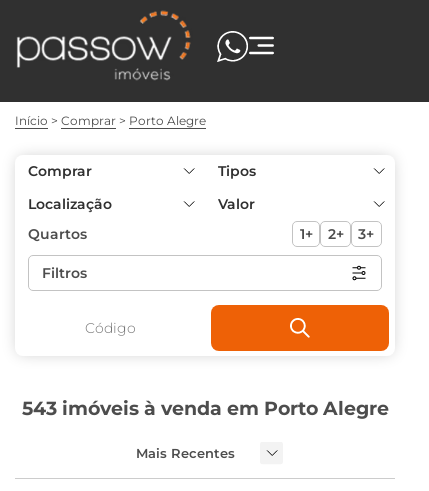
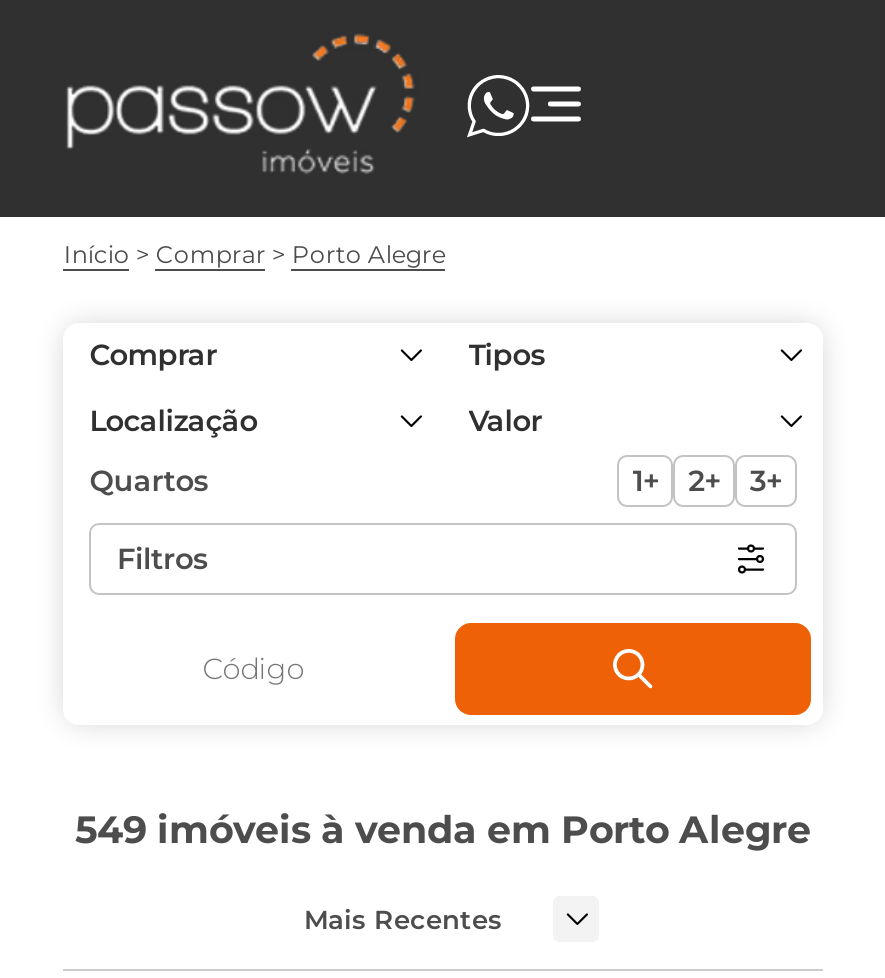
- 543 imóveis à venda em Porto Alegre
+ 549 imóveis à venda em Porto Alegre
